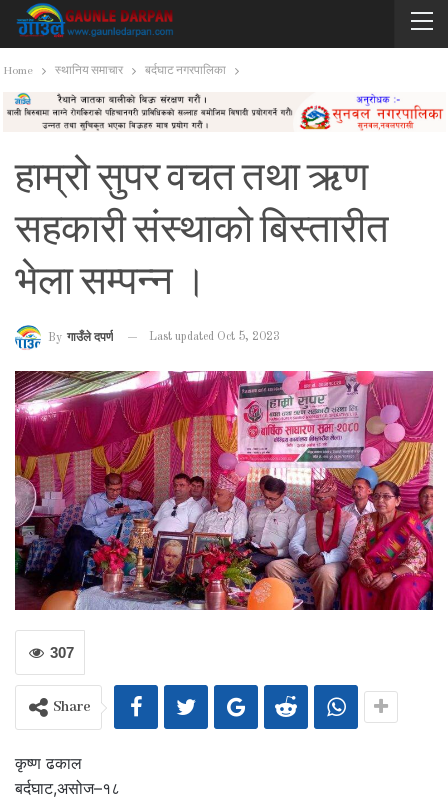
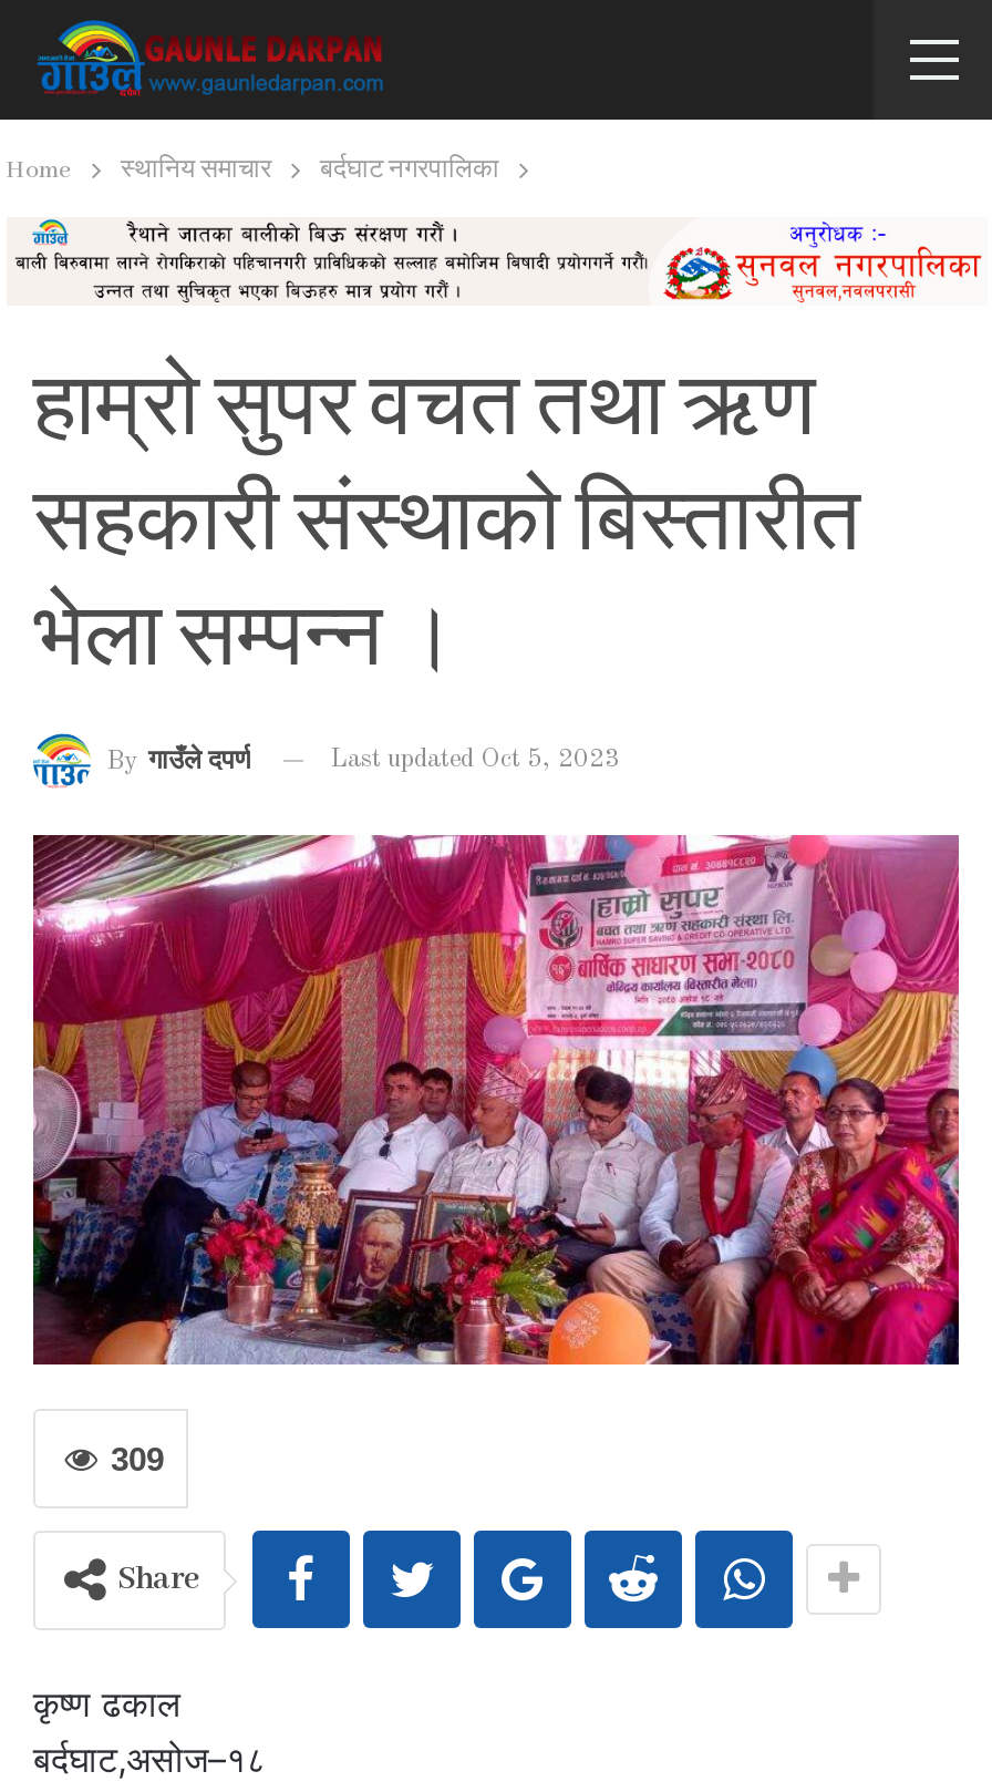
- 307
+ 309
